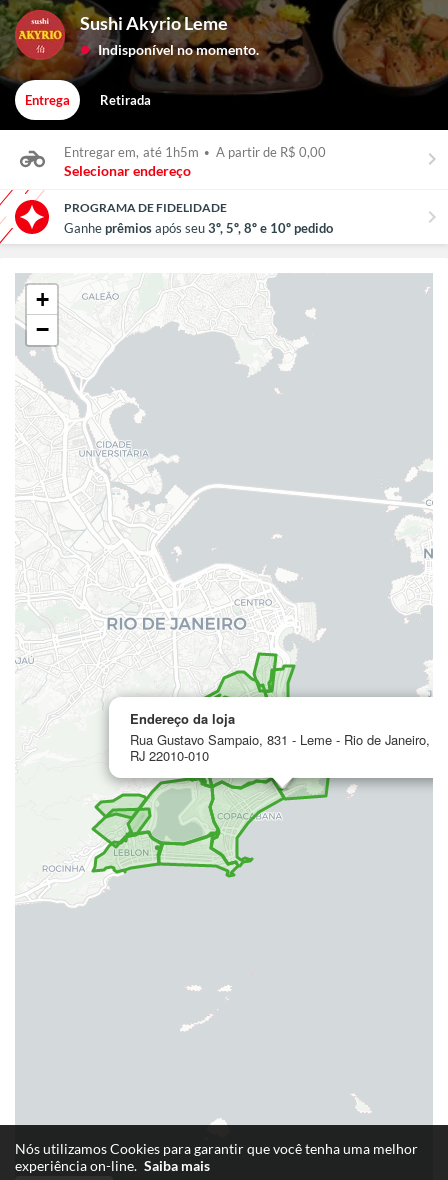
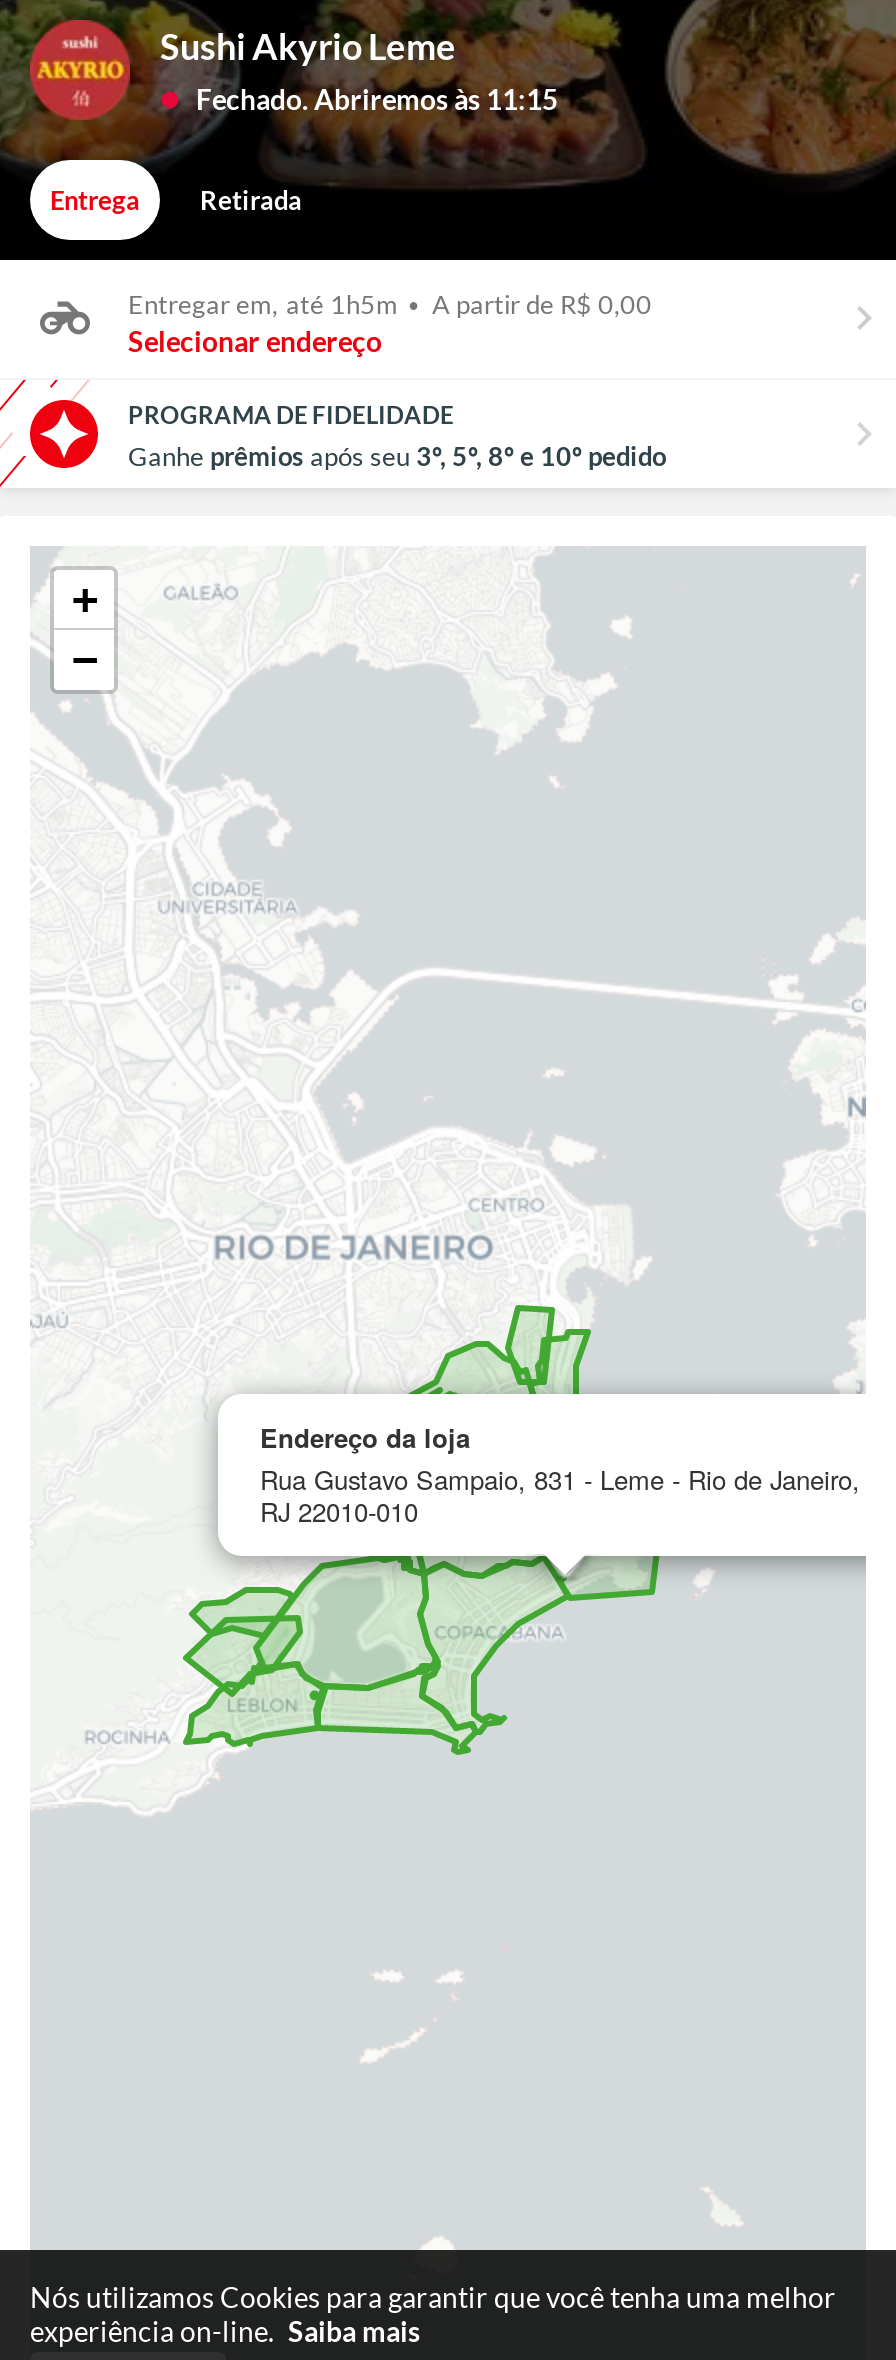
- Indisponível no momento.
+ Fechado. Abriremos às 11:15
